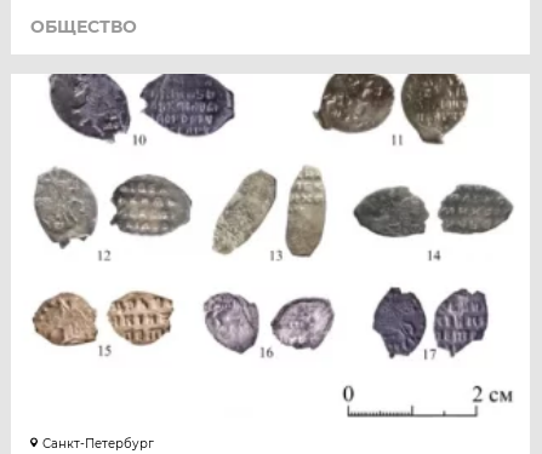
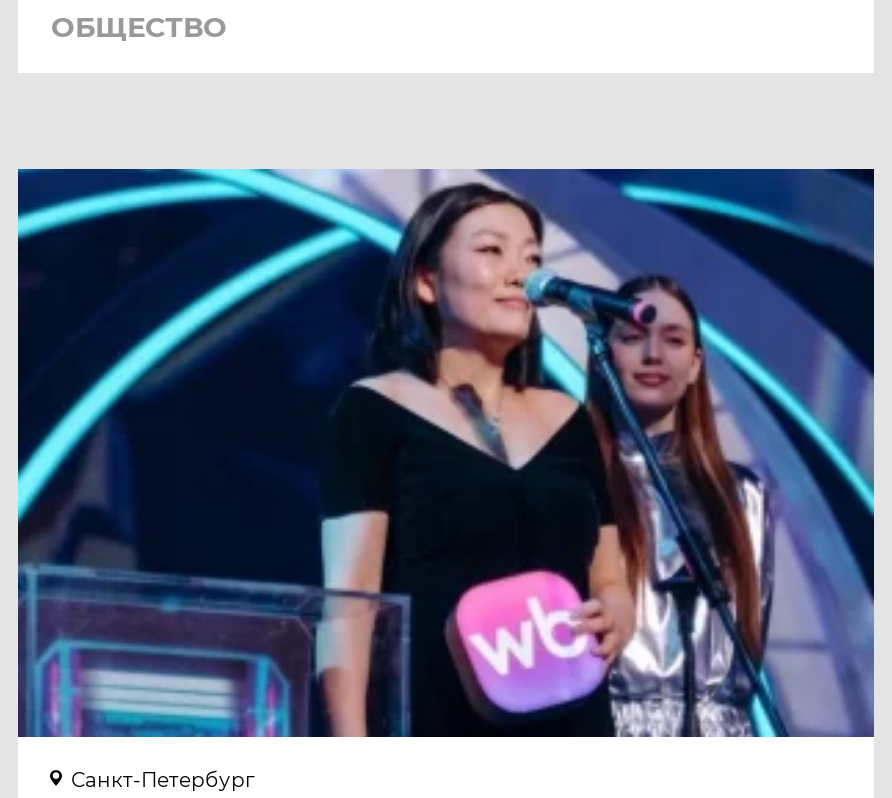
- [image]
+ [image]
